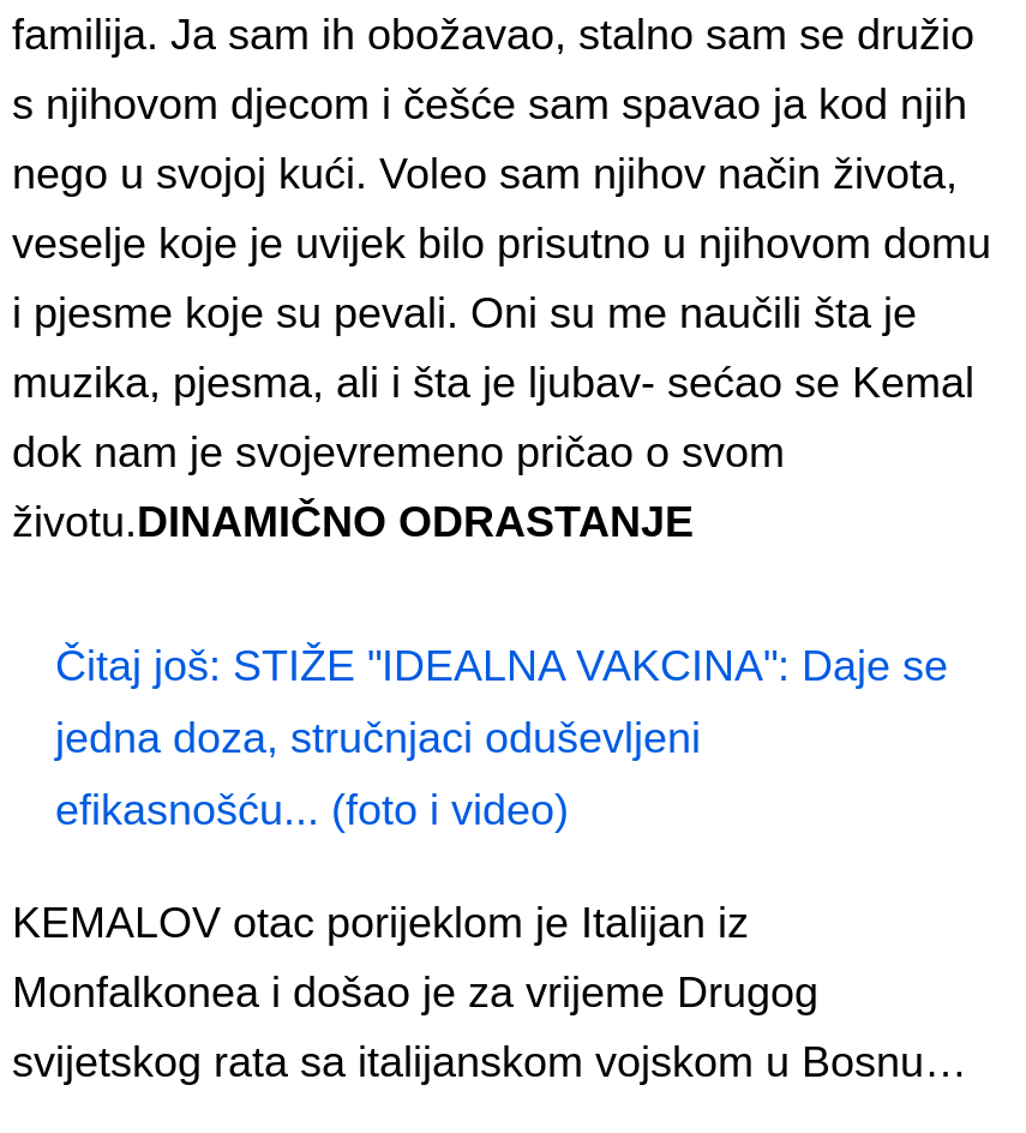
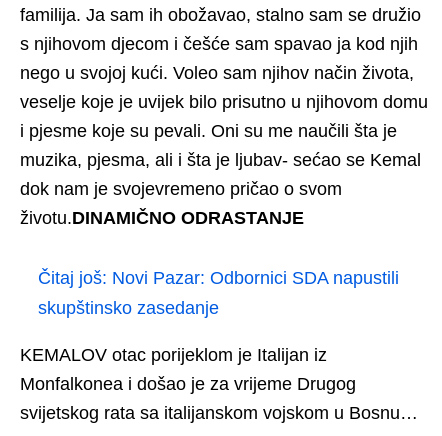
- Čitaj još: STIŽE "IDEALNA VAKCINA": Daje se
- jedna doza, stručnjaci oduševljeni
- efikasnošću... (foto i video)
+ Čitaj još: Novi Pazar: Odbornici SDA napustili
+ skupštinsko zasedanje
